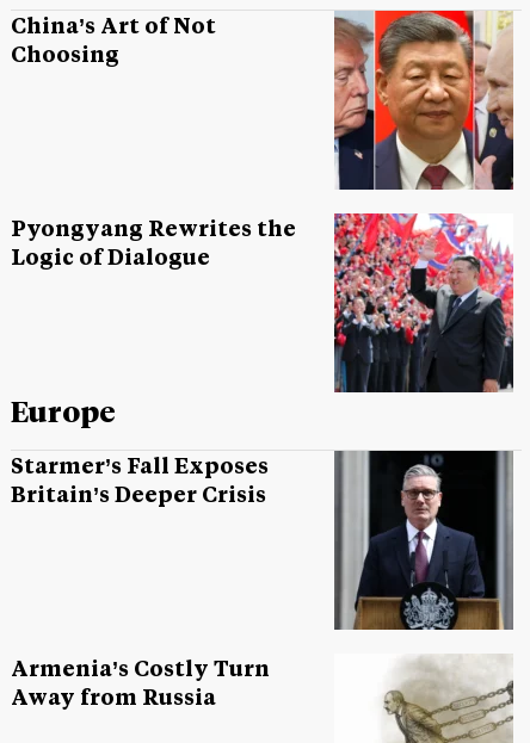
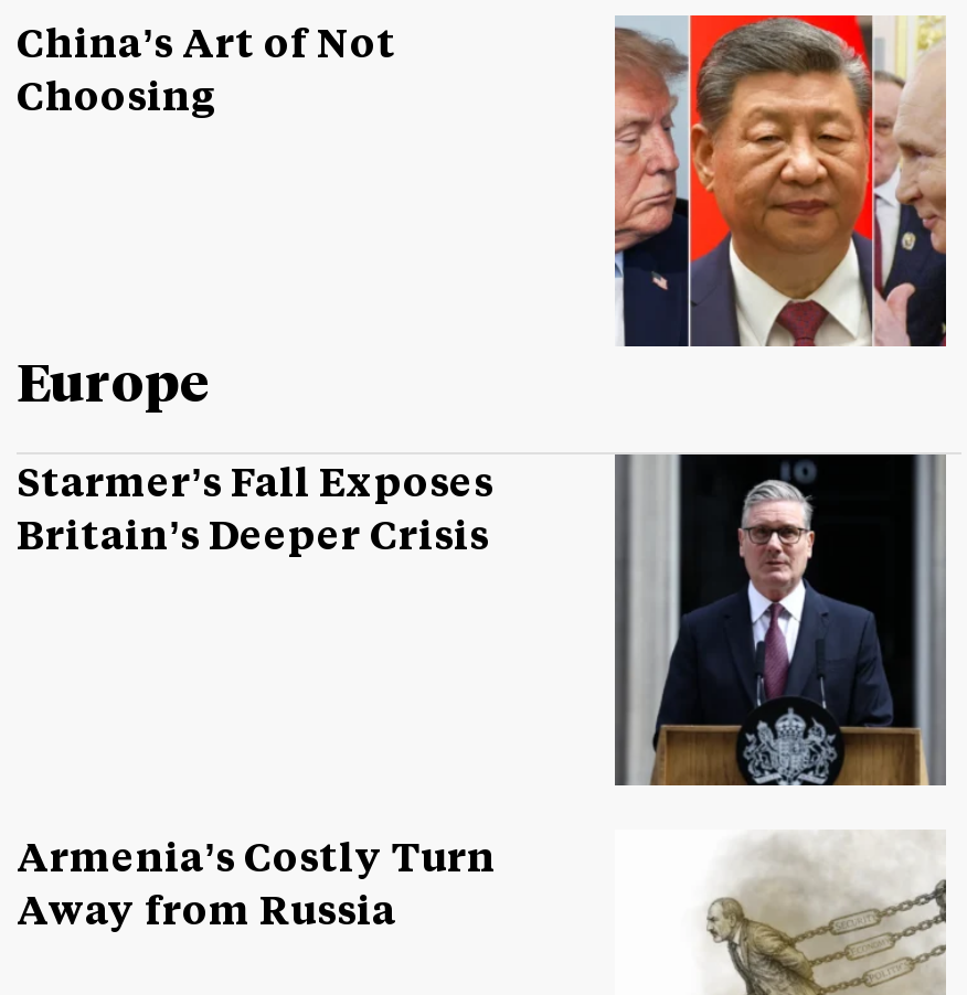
- [image]
- Pyongyang Rewrites the
- Logic of Dialogue
